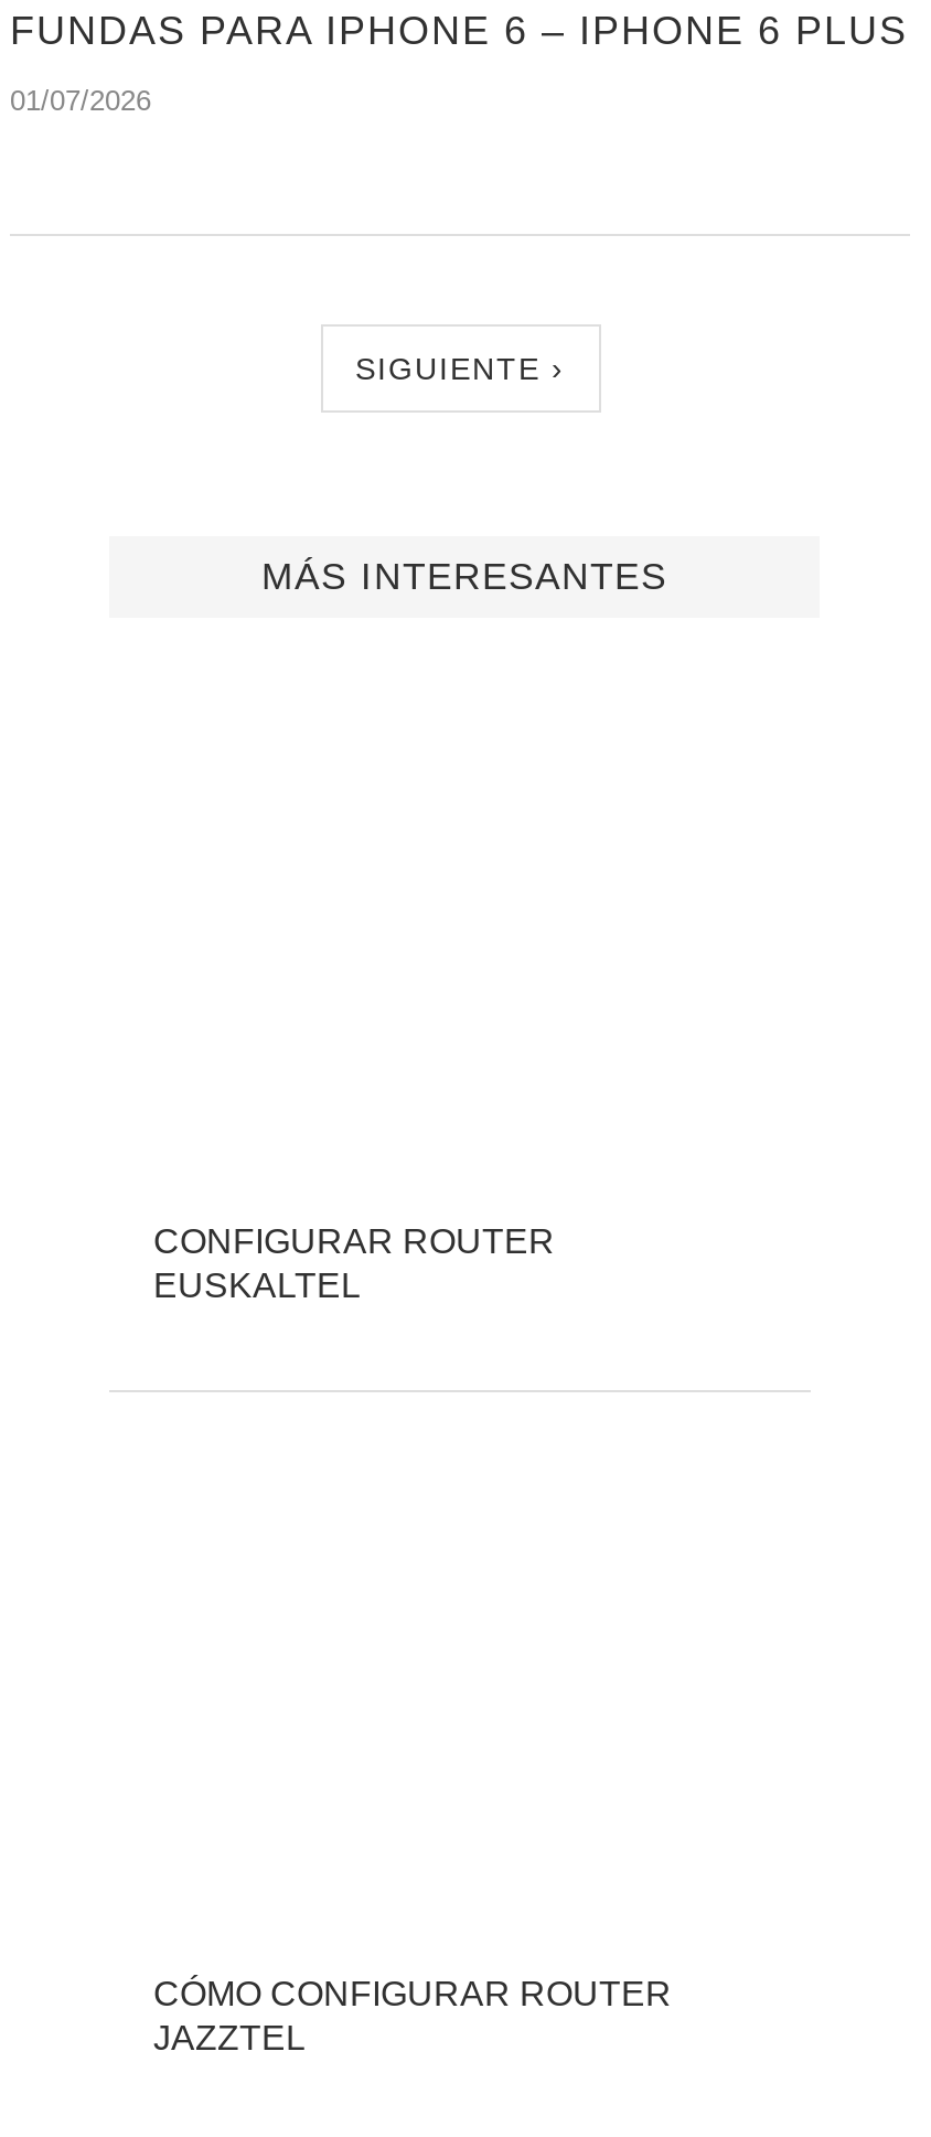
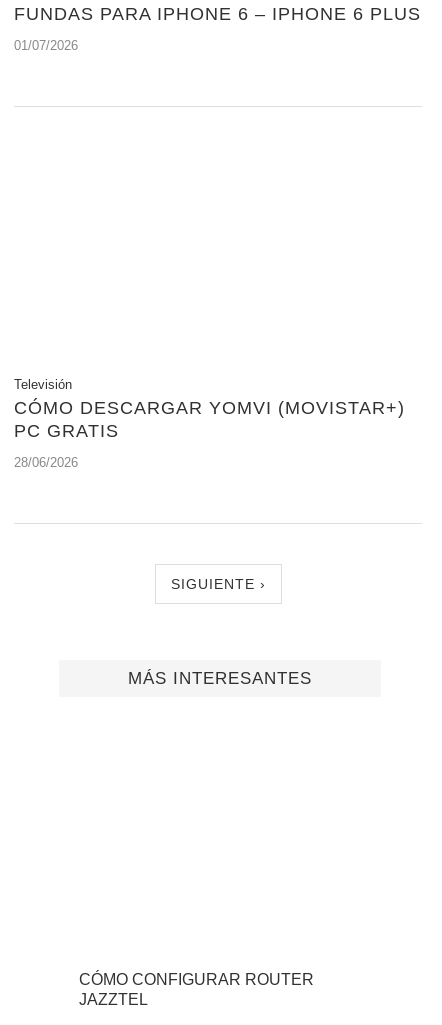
+ Televisión
+ CÓMO DESCARGAR YOMVI (MOVISTAR+)
+ PC GRATIS
+ 28/06/2026

moved down: SIGUIENTE › | MÁS INTERESANTES

- CONFIGURAR ROUTER
- EUSKALTEL
